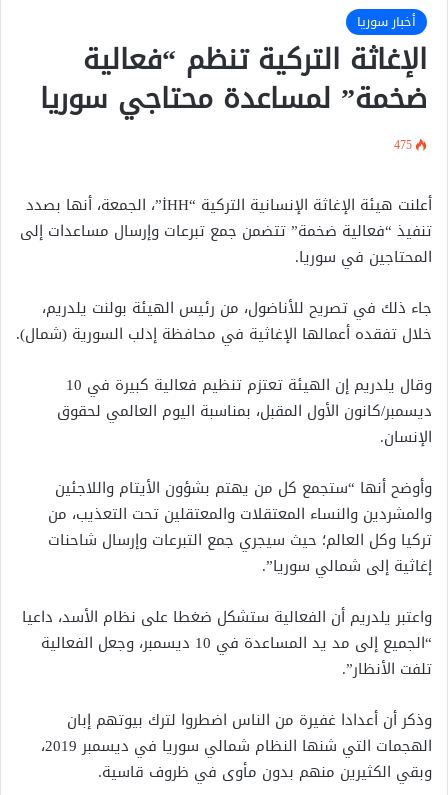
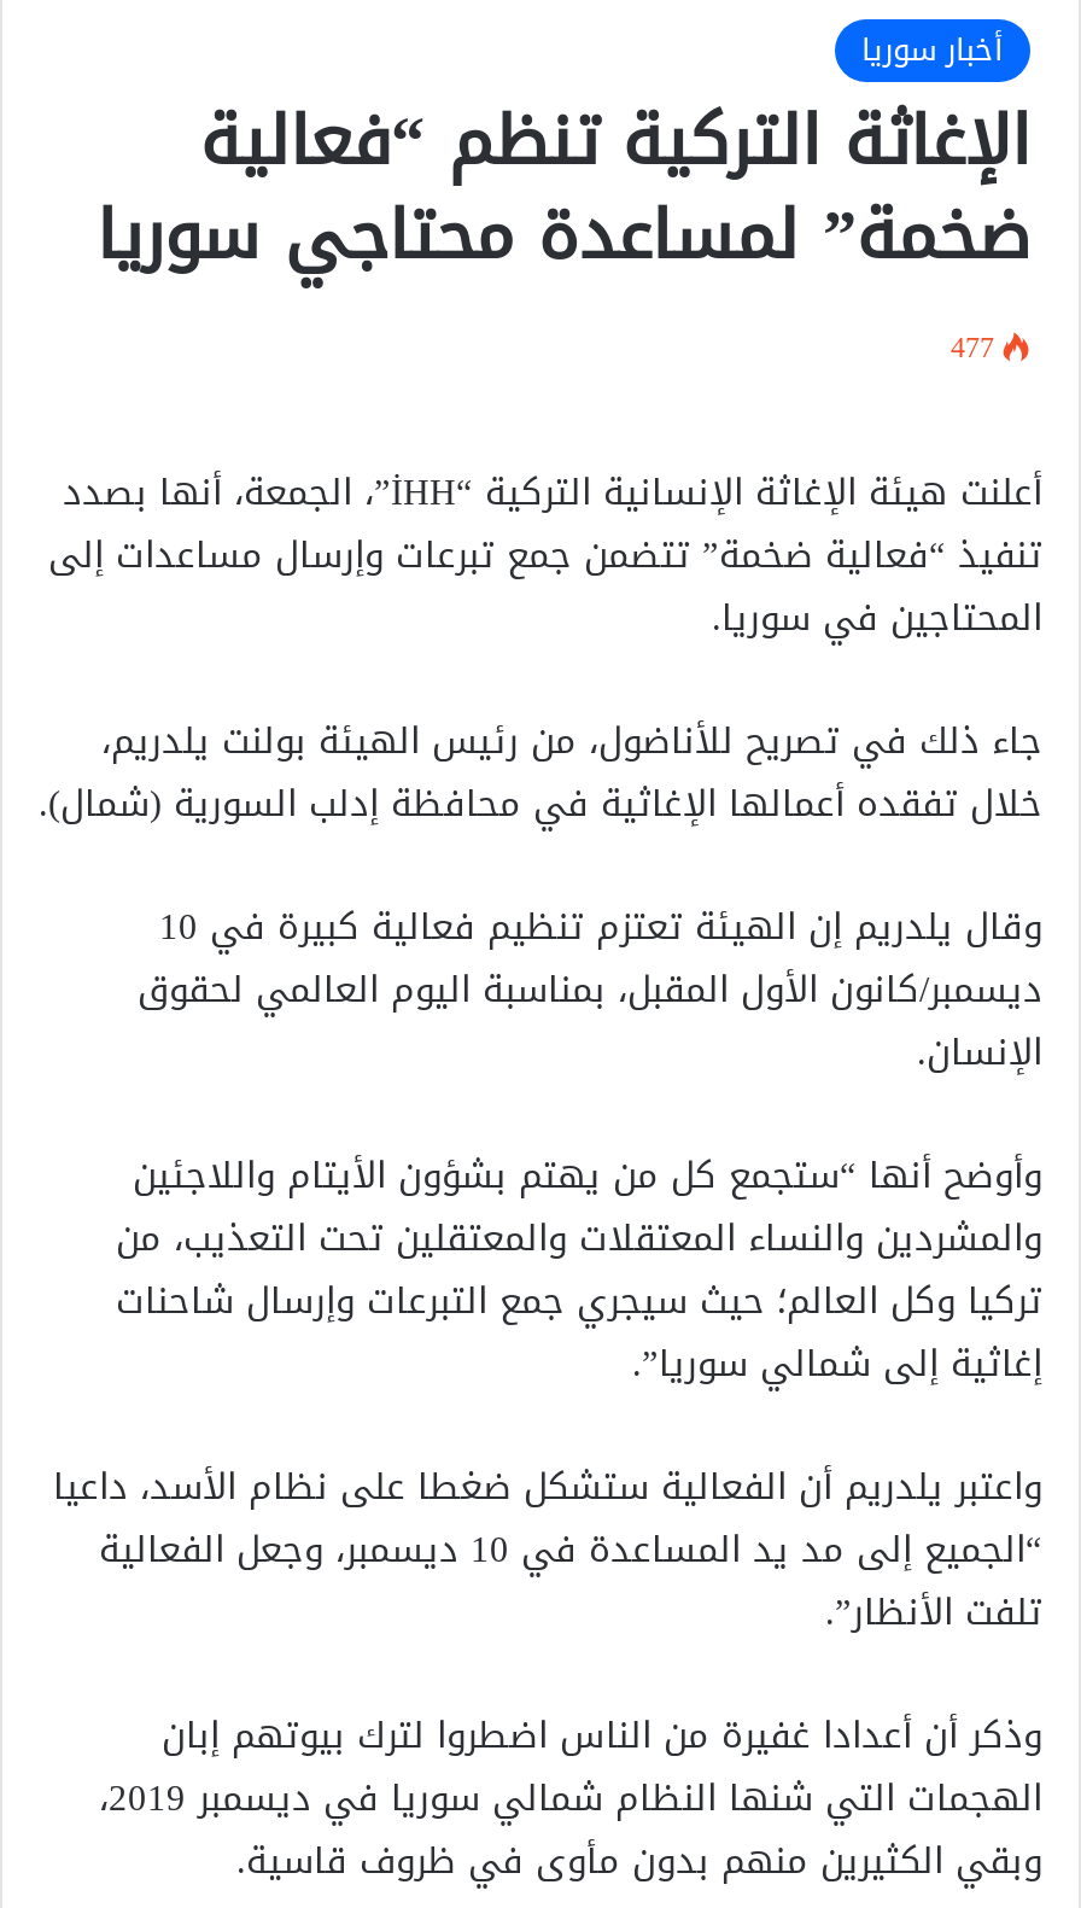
- 475
+ 477
